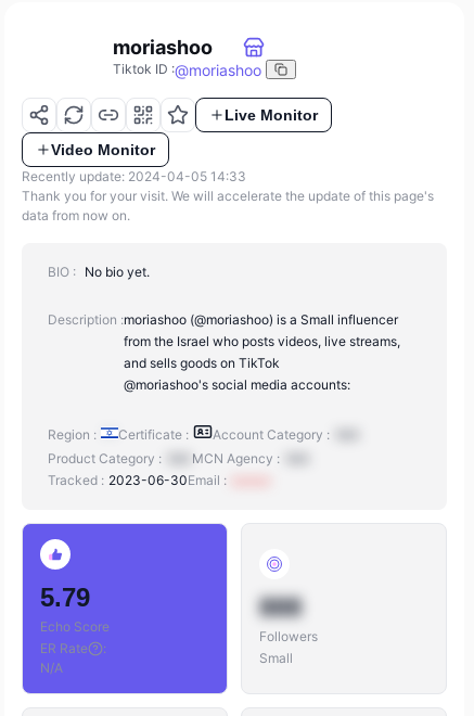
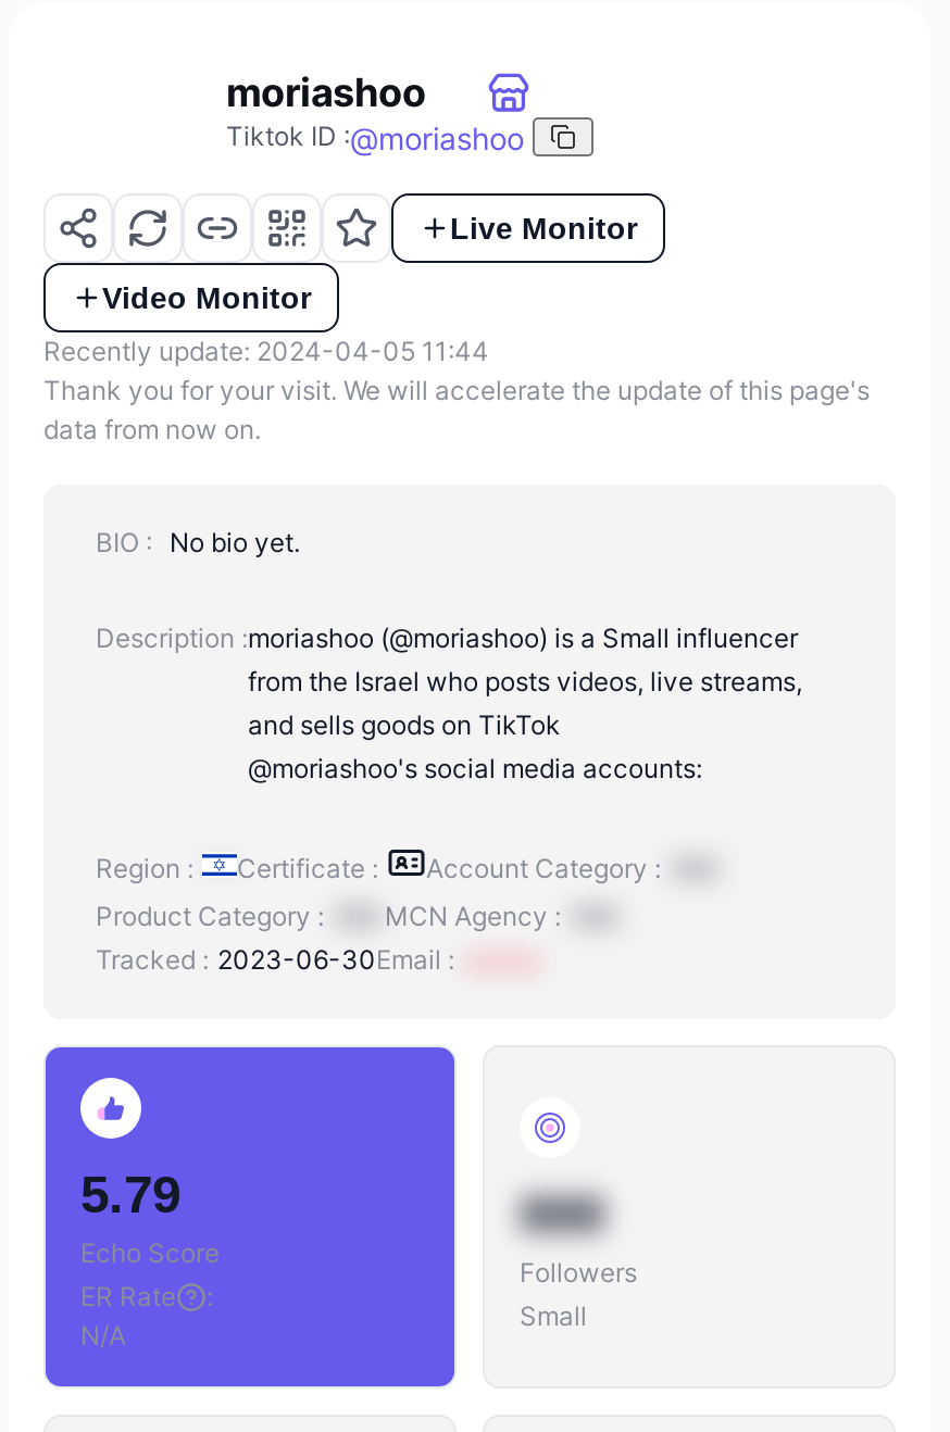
- Recently update: 2024-04-05 14:33
+ Recently update: 2024-04-05 11:44
